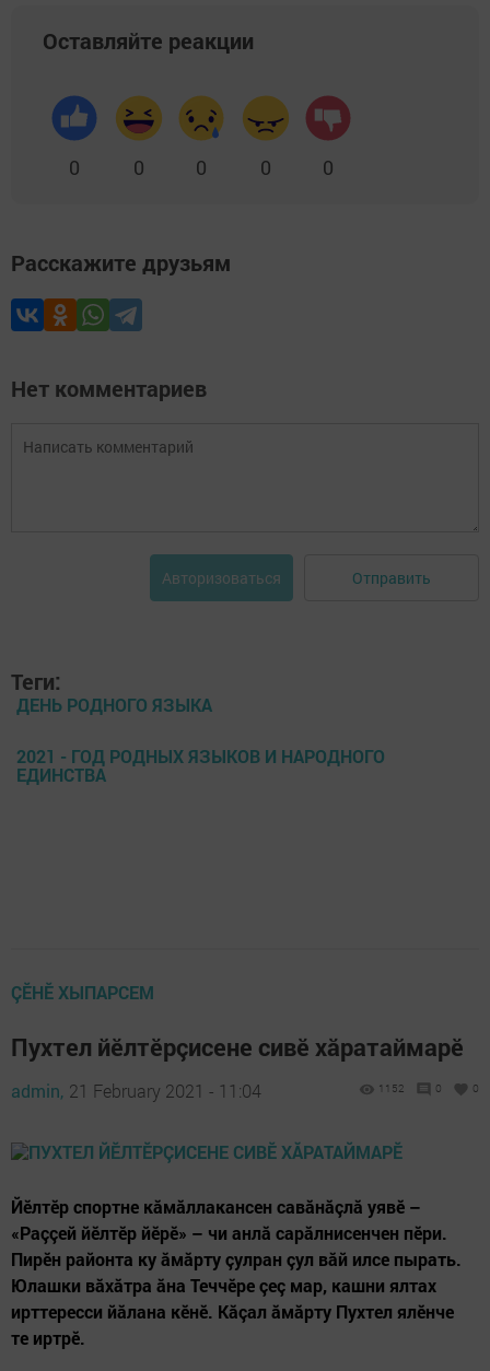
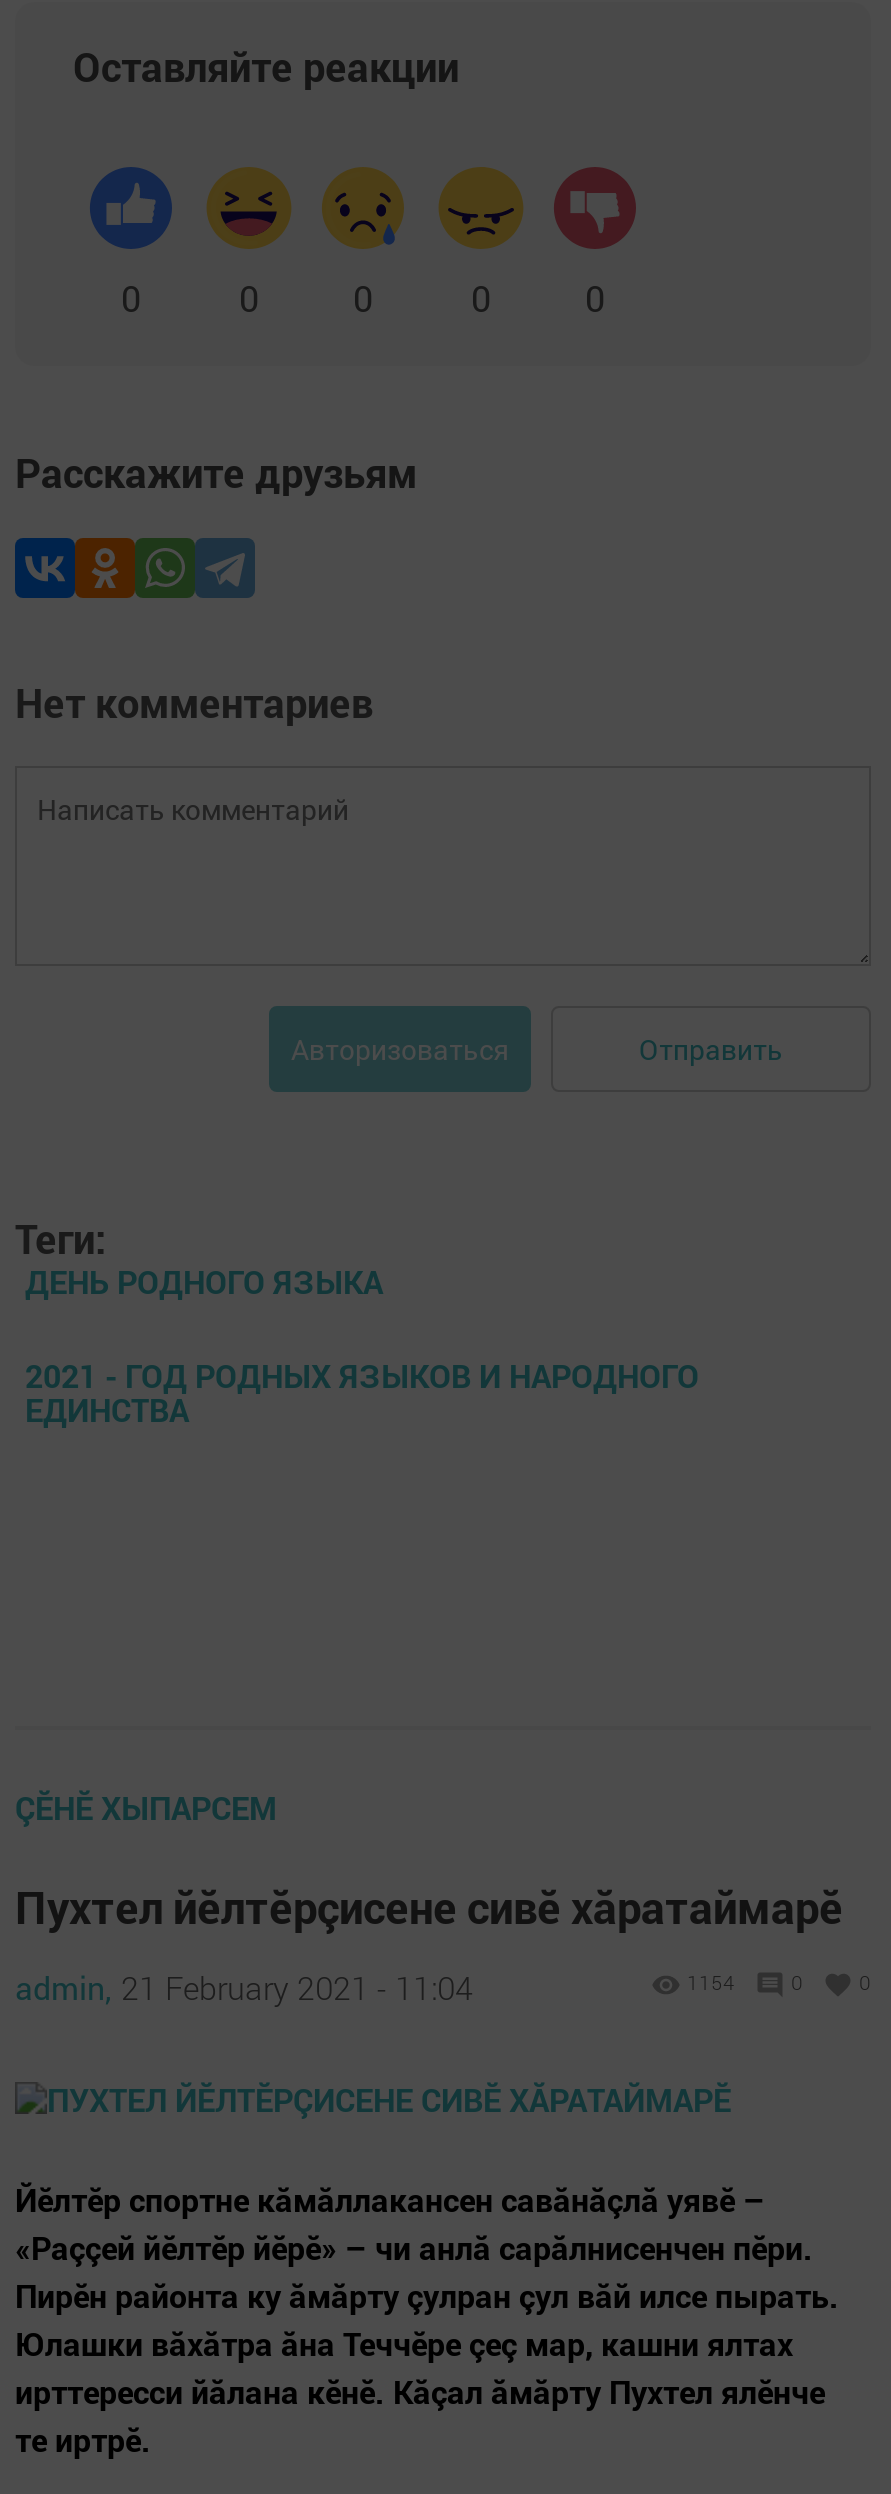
- 1152
+ 1154
